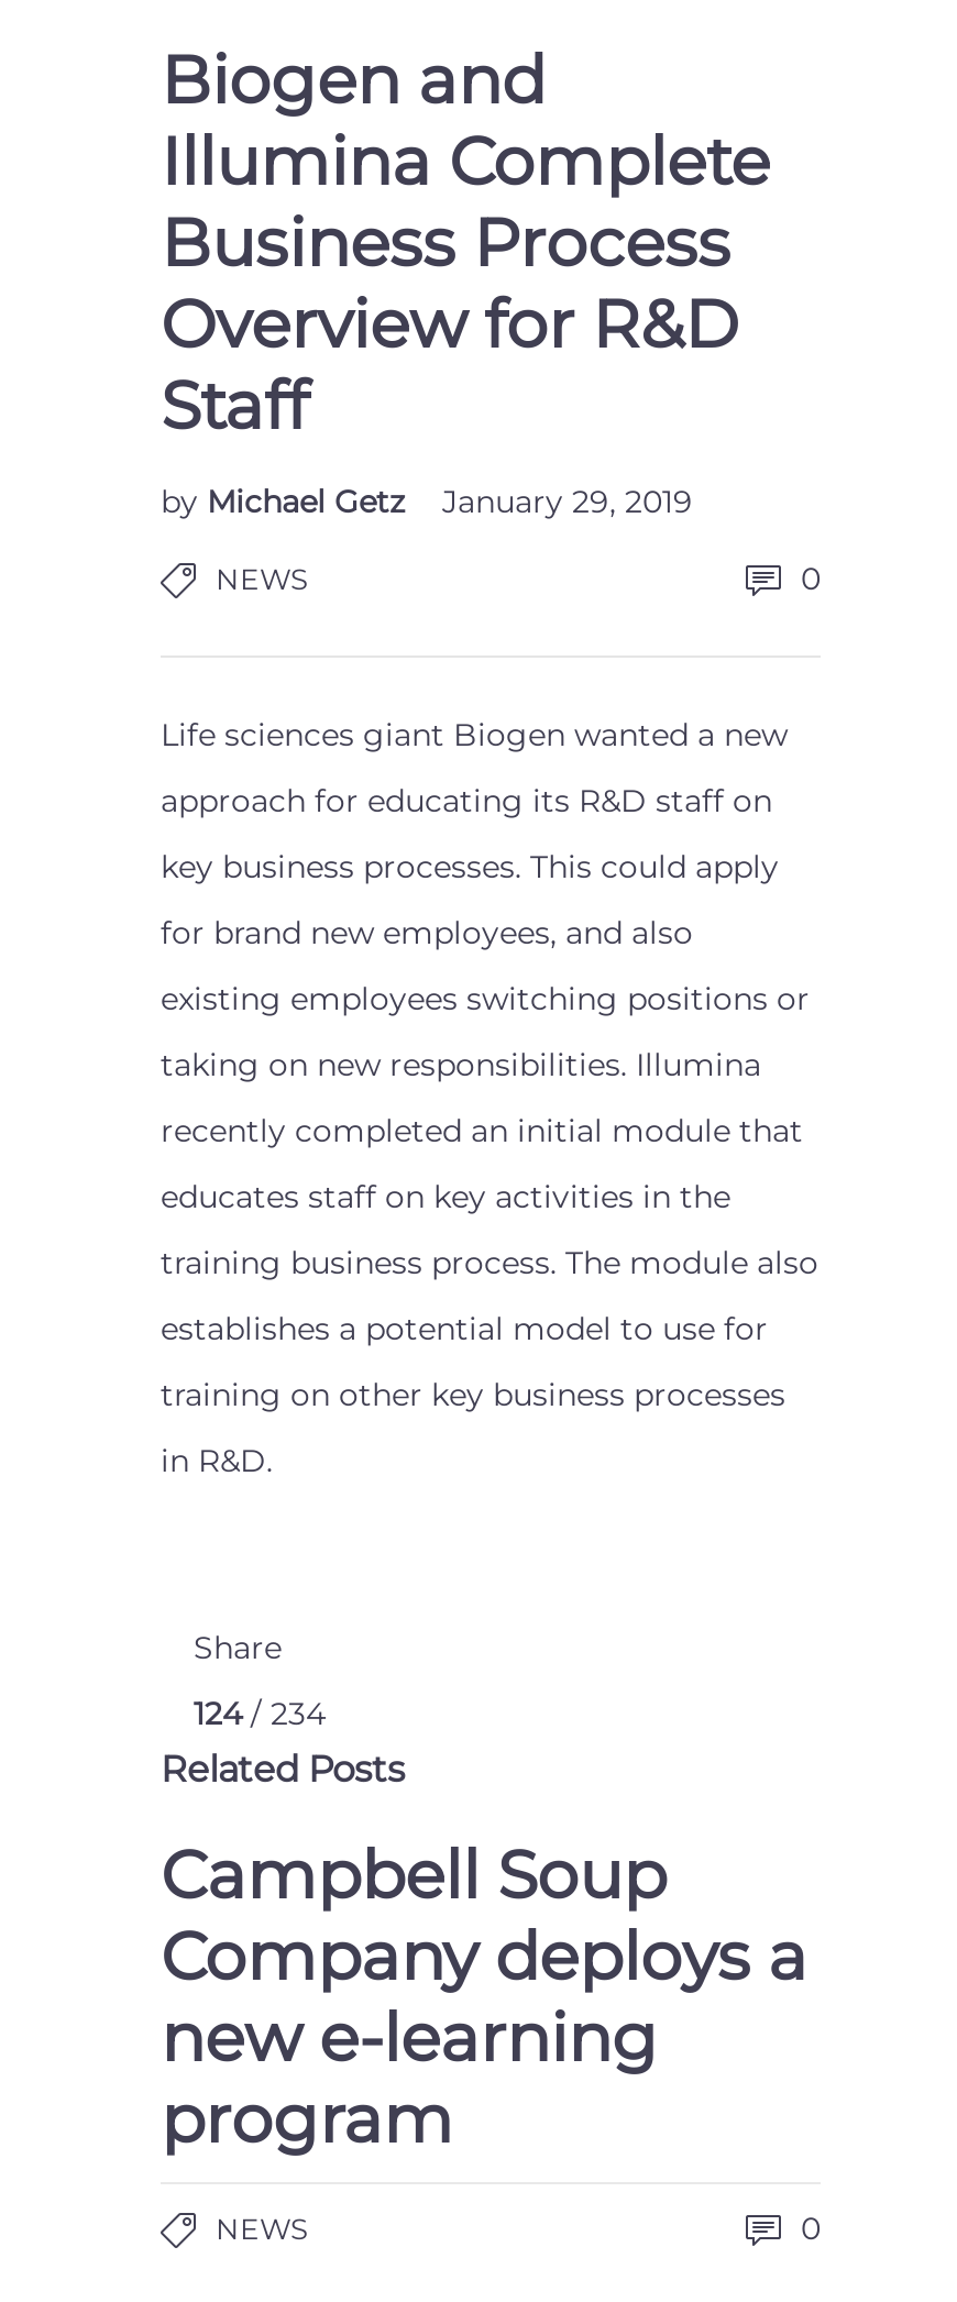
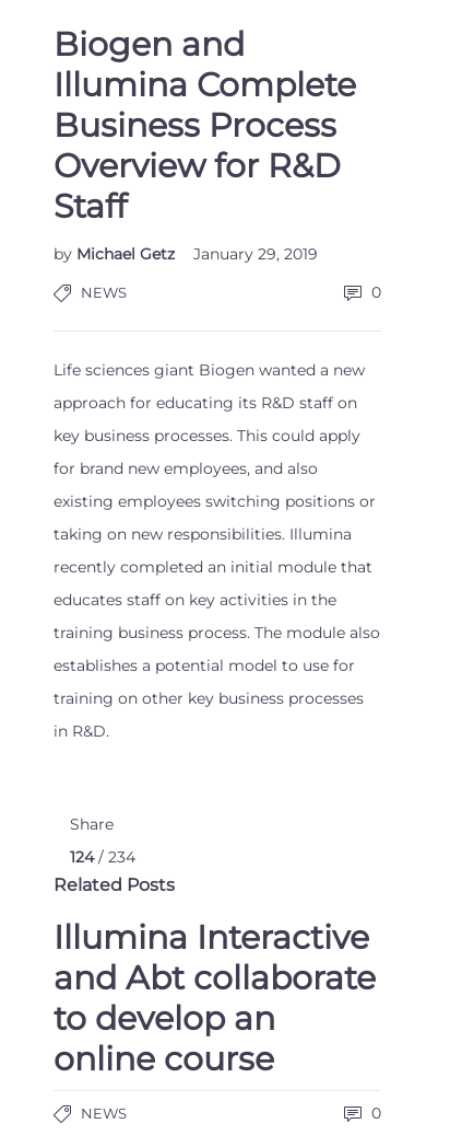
- Campbell Soup
- Company deploys a
- new e-learning
- program
+ Illumina Interactive
+ and Abt collaborate
+ to develop an
+ online course
